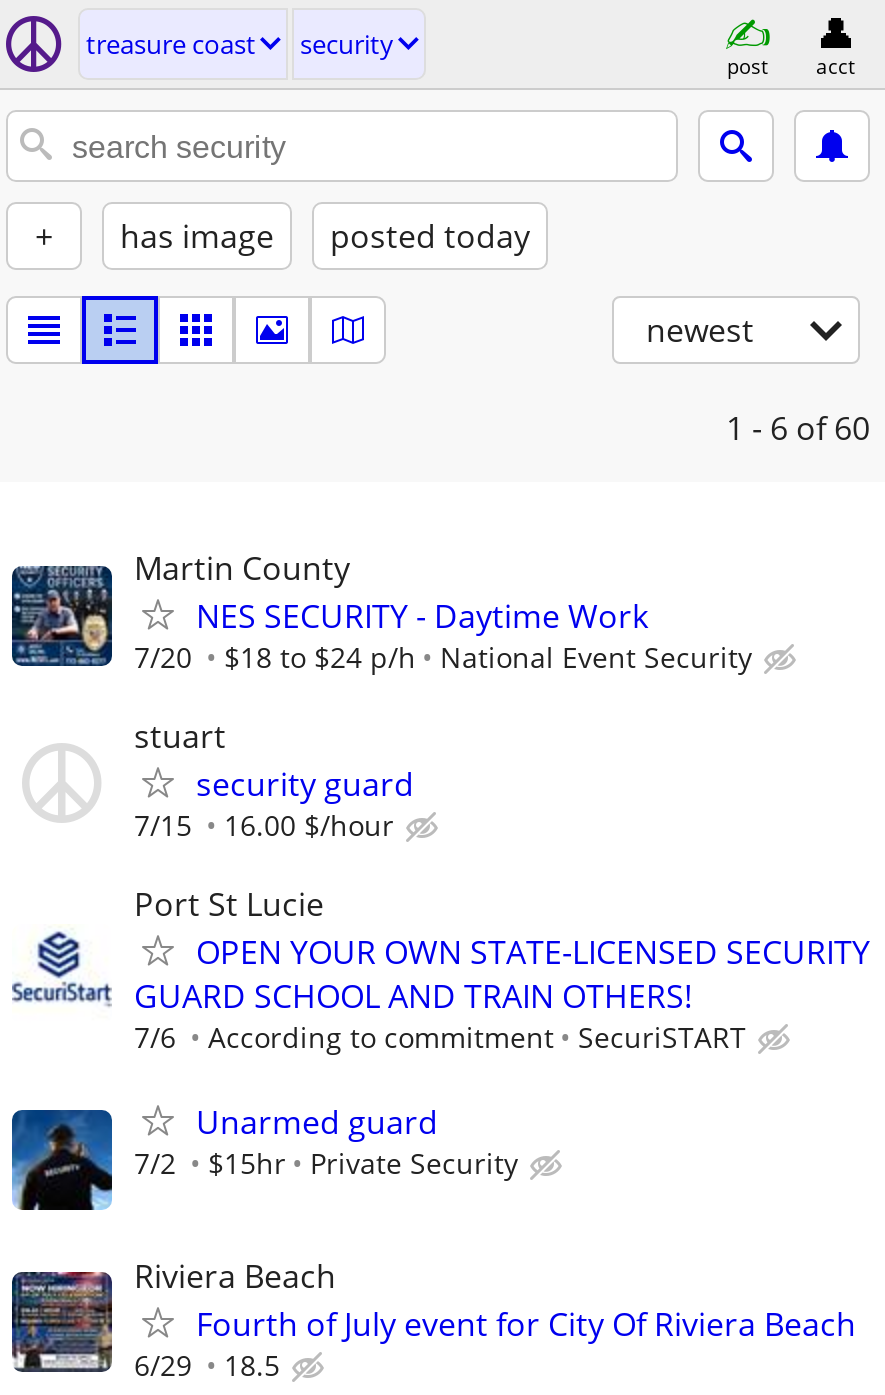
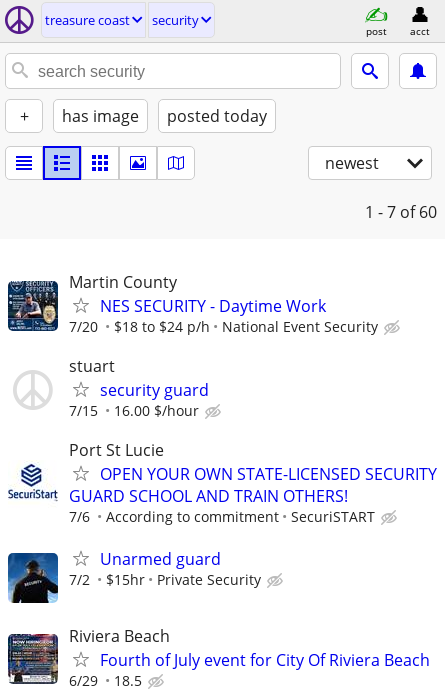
- 1 - 6 of 60
+ 1 - 7 of 60
